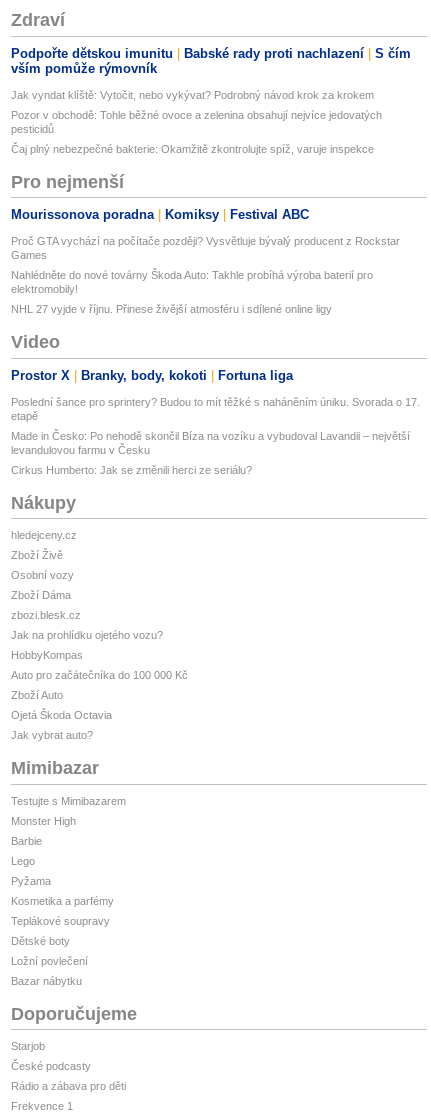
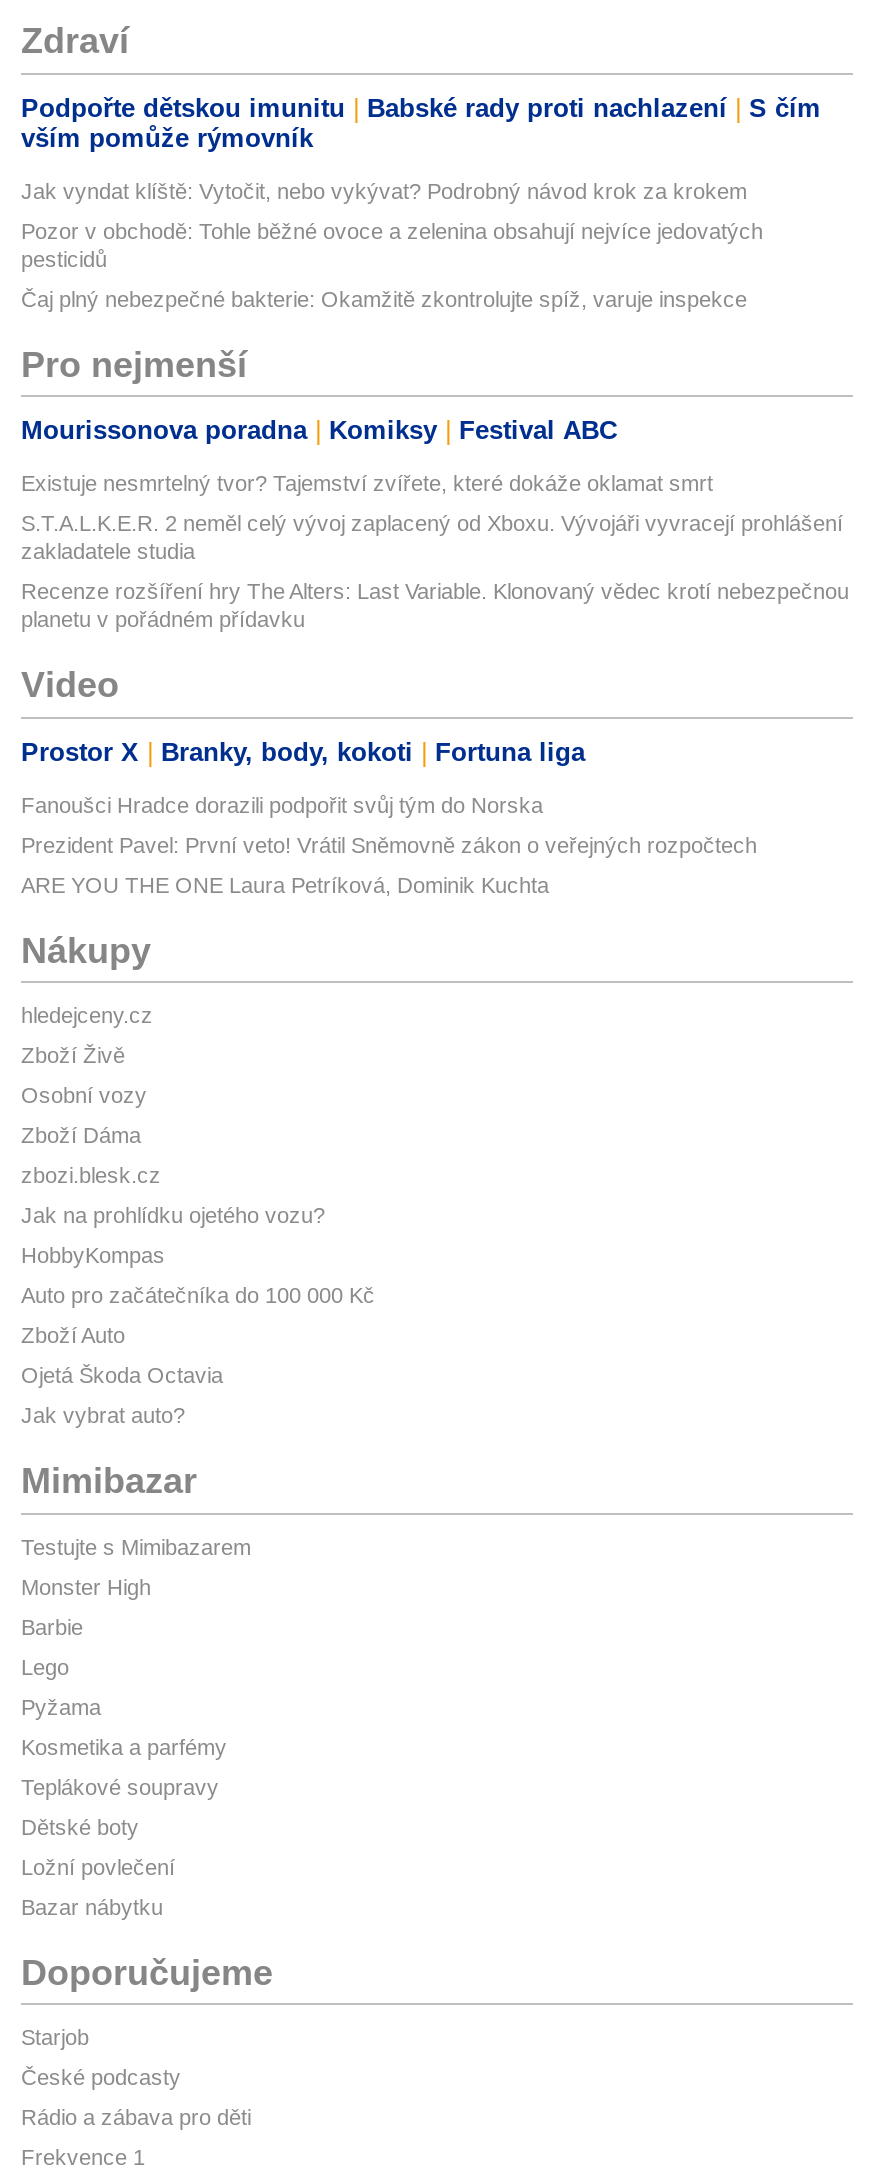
- Proč GTA vychází na počítače později? Vysvětluje bývalý producent z Rockstar
- Games
+ Existuje nesmrtelný tvor? Tajemství zvířete, které dokáže oklamat smrt

- Nahlédněte do nové továrny Škoda Auto: Takhle probíhá výroba baterií pro
- elektromobily!
+ S.T.A.L.K.E.R. 2 neměl celý vývoj zaplacený od Xboxu. Vývojáři vyvracejí prohlášení
+ zakladatele studia

- NHL 27 vyjde v říjnu. Přinese živější atmosféru i sdílené online ligy
+ Recenze rozšíření hry The Alters: Last Variable. Klonovaný vědec krotí nebezpečnou
+ planetu v pořádném přídavku

- Poslední šance pro sprintery? Budou to mít těžké s naháněním úniku. Svorada o 17.
- etapě
+ Fanoušci Hradce dorazili podpořit svůj tým do Norska

- Made in Česko: Po nehodě skončil Bíza na vozíku a vybudoval Lavandii – největší
- levandulovou farmu v Česku
+ Prezident Pavel: První veto! Vrátil Sněmovně zákon o veřejných rozpočtech

- Cirkus Humberto: Jak se změnili herci ze seriálu?
+ ARE YOU THE ONE Laura Petríková, Dominik Kuchta
